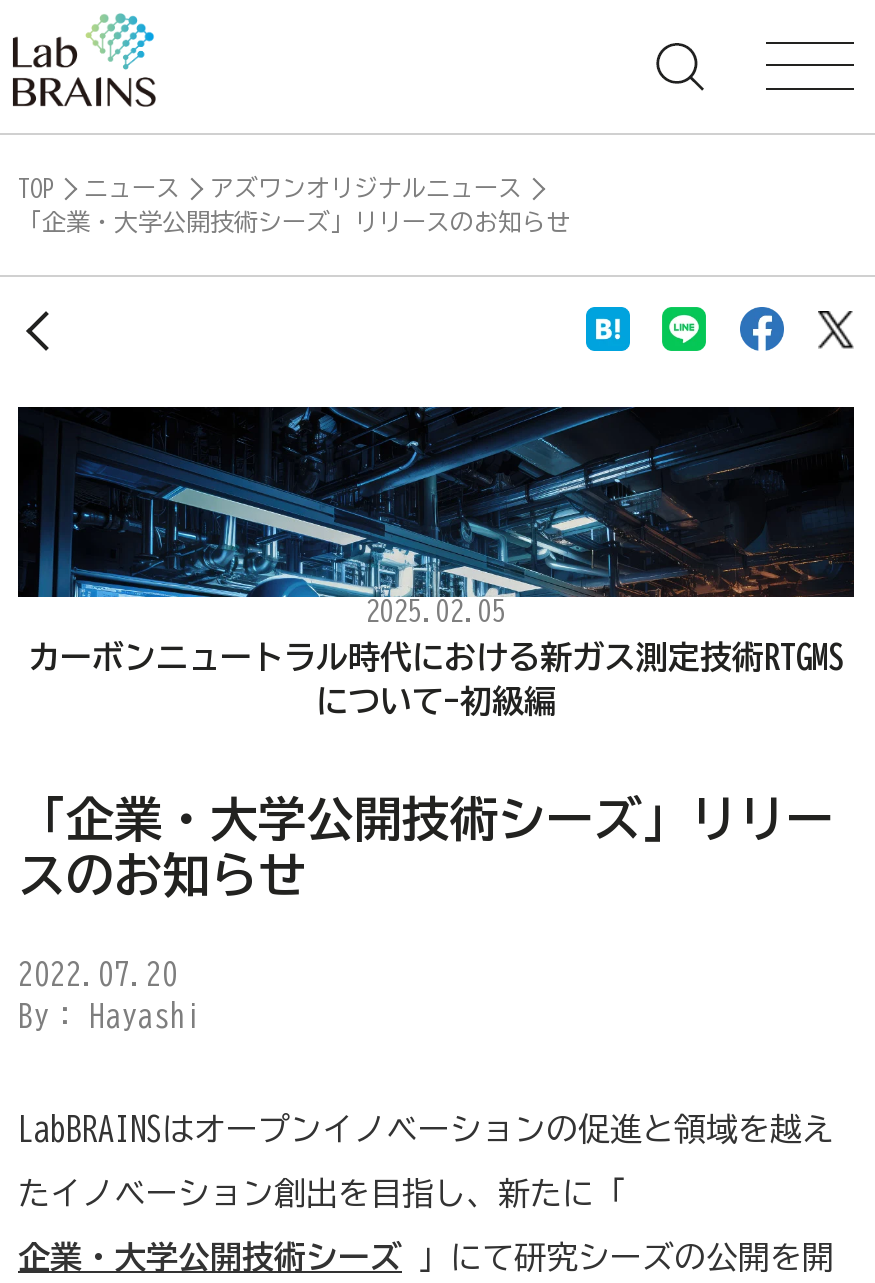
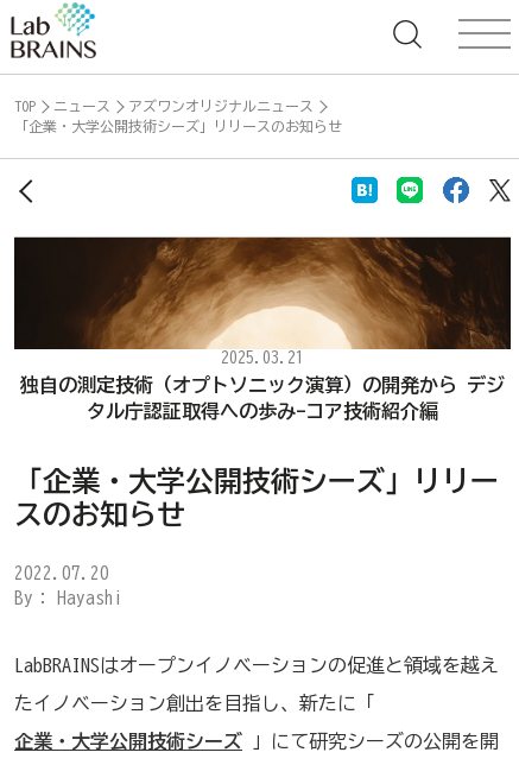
- [image]
- 2025.02.05
+ [image]
+ 2025.03.21

- カーボンニュートラル時代における新ガス測定技術RTGMS
- について-初級編
+ 独自の測定技術（オプトソニック演算）の開発から デジ
+ タル庁認証取得への歩み-コア技術紹介編
